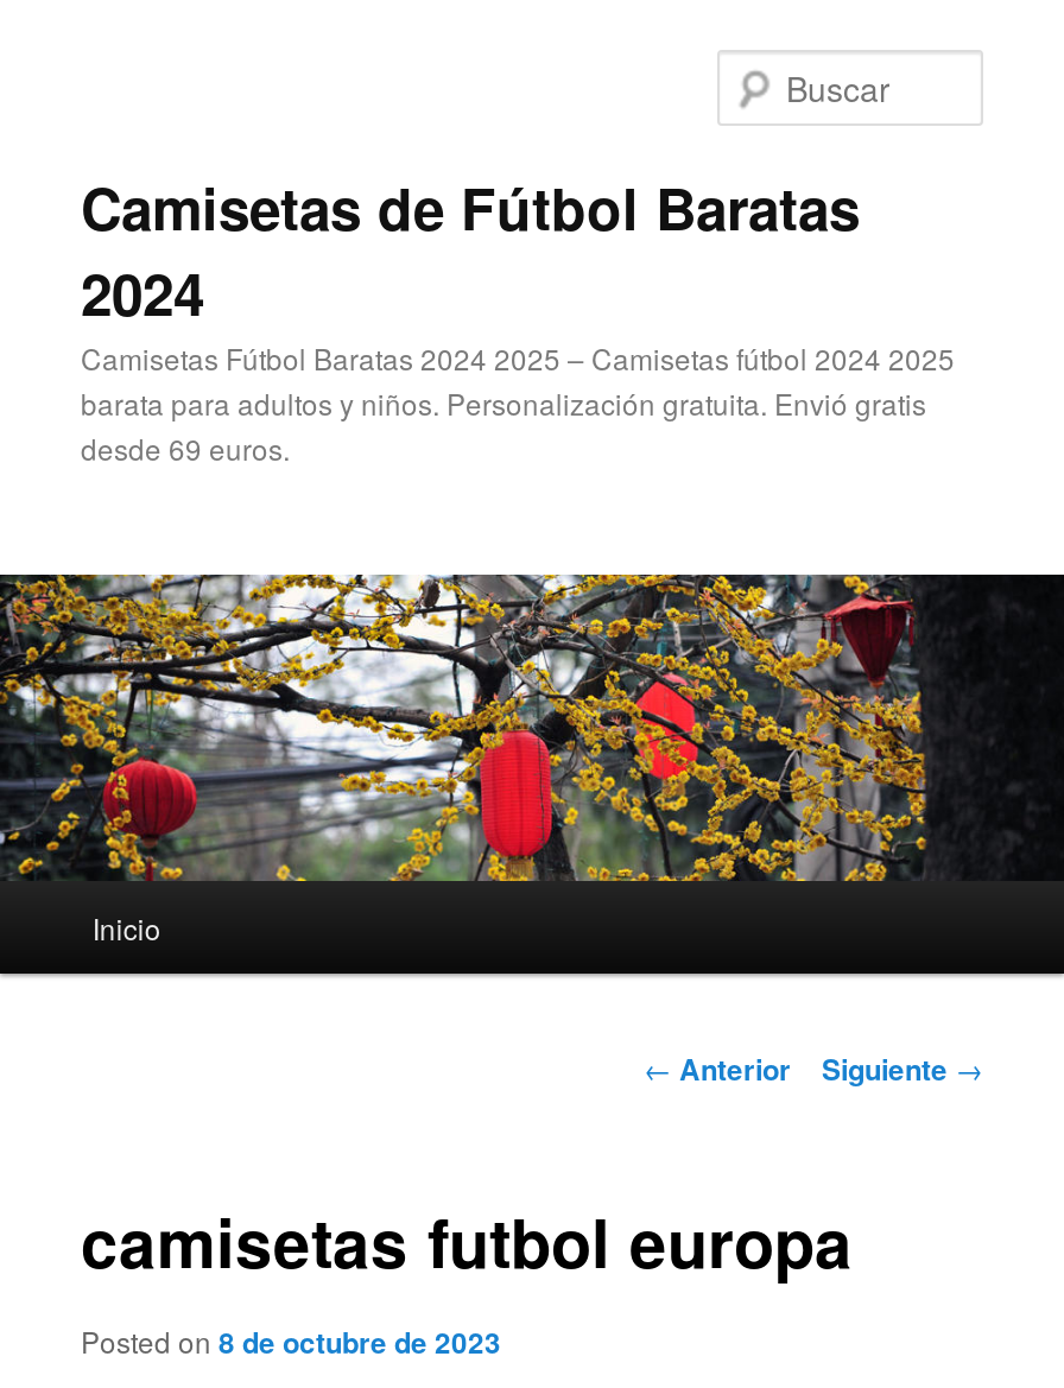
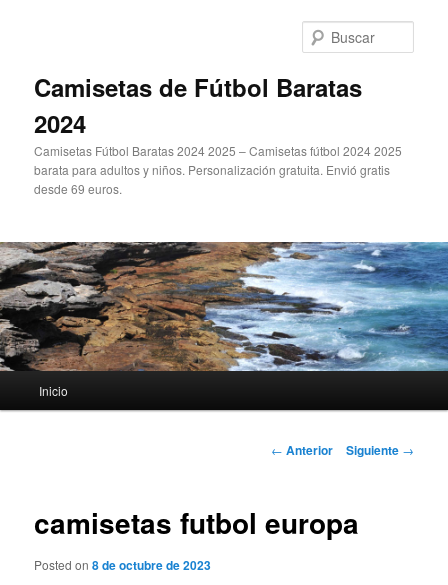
- [image]
+ [image]
